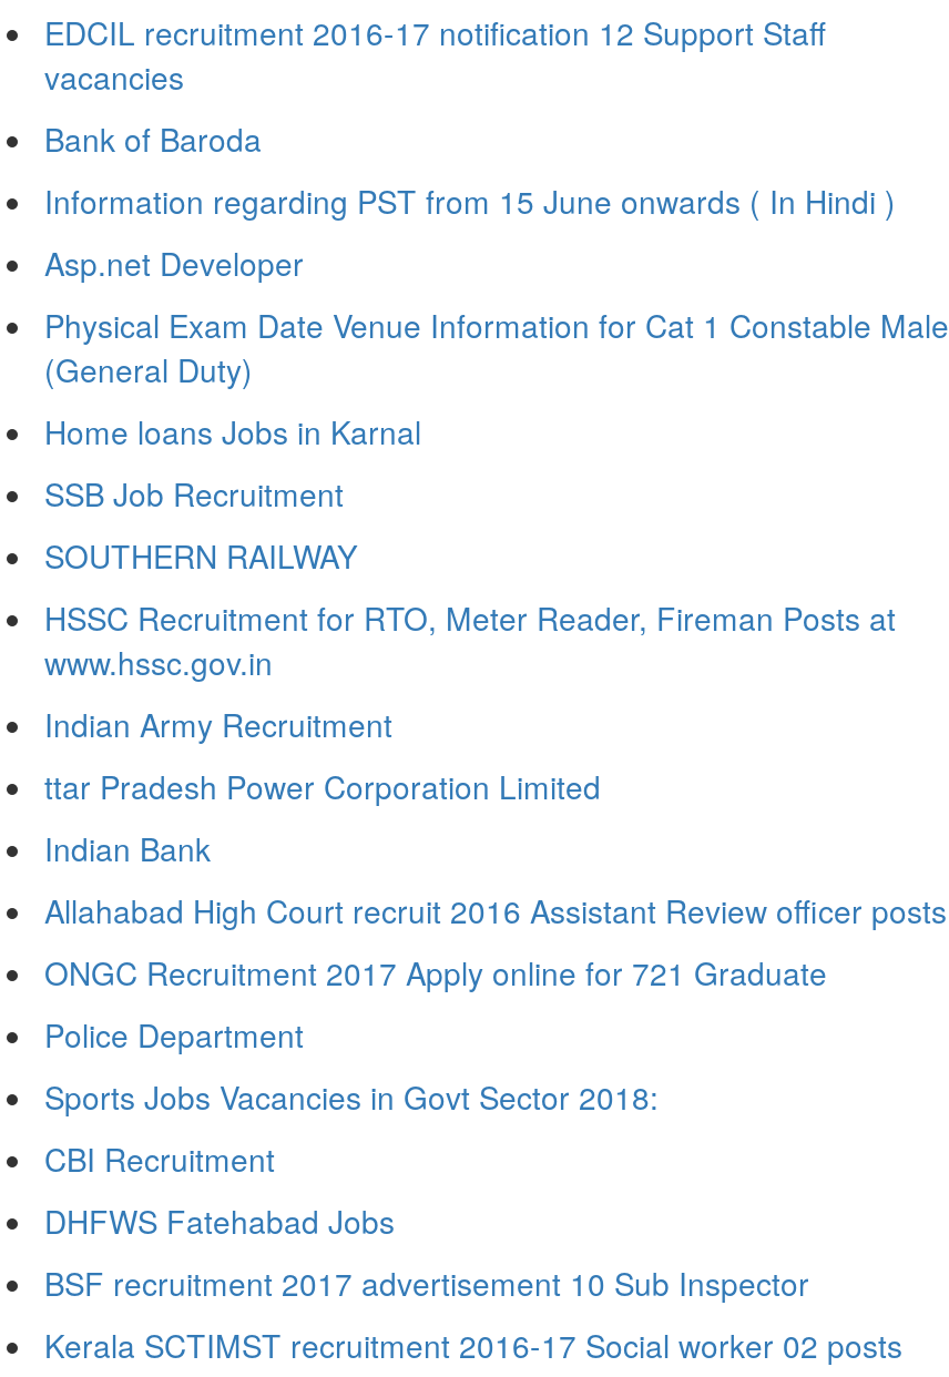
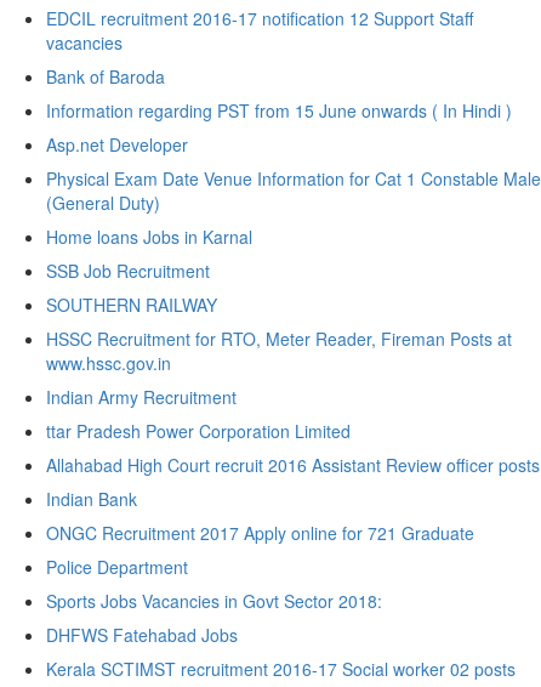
moved down: Indian Bank

- CBI Recruitment

- BSF recruitment 2017 advertisement 10 Sub Inspector
